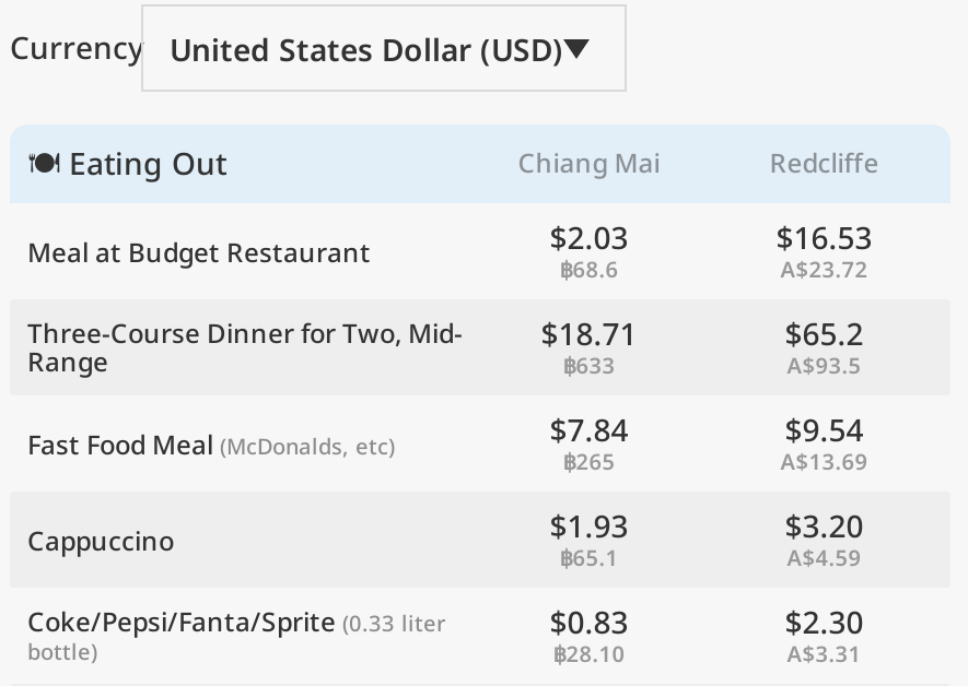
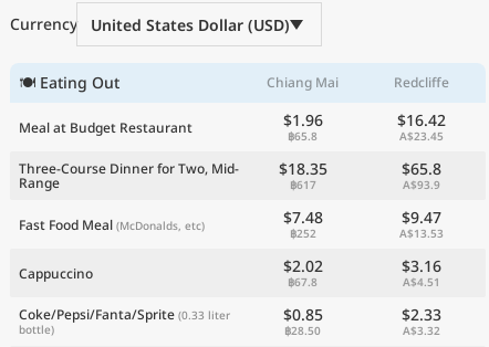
- $2.03
- ฿68.6
+ $1.96
+ ฿65.8

- $16.53
- A$23.72
+ $16.42
+ A$23.45

- $18.71
- ฿633
+ $18.35
+ ฿617

- $65.2
- A$93.5
+ $65.8
+ A$93.9

- $7.84
- ฿265
+ $7.48
+ ฿252

- $9.54
- A$13.69
+ $9.47
+ A$13.53

- $1.93
- ฿65.1
+ $2.02
+ ฿67.8

- $3.20
- A$4.59
+ $3.16
+ A$4.51

- $0.83
- ฿28.10
+ $0.85
+ ฿28.50

- $2.30
- A$3.31
+ $2.33
+ A$3.32
